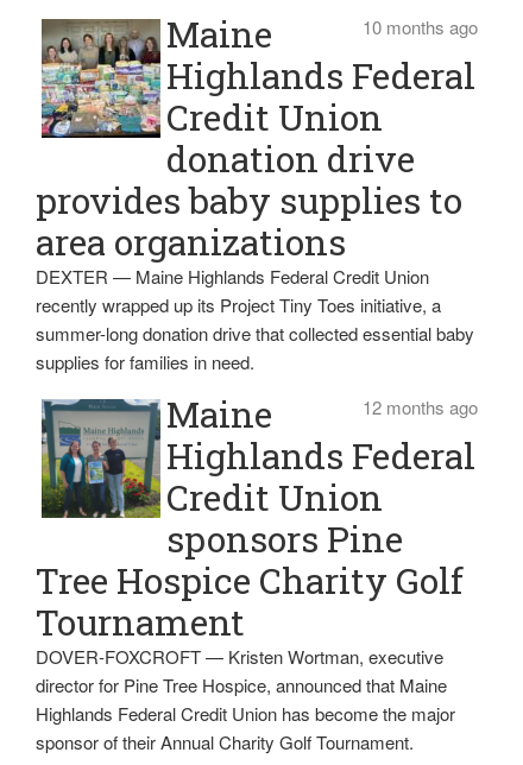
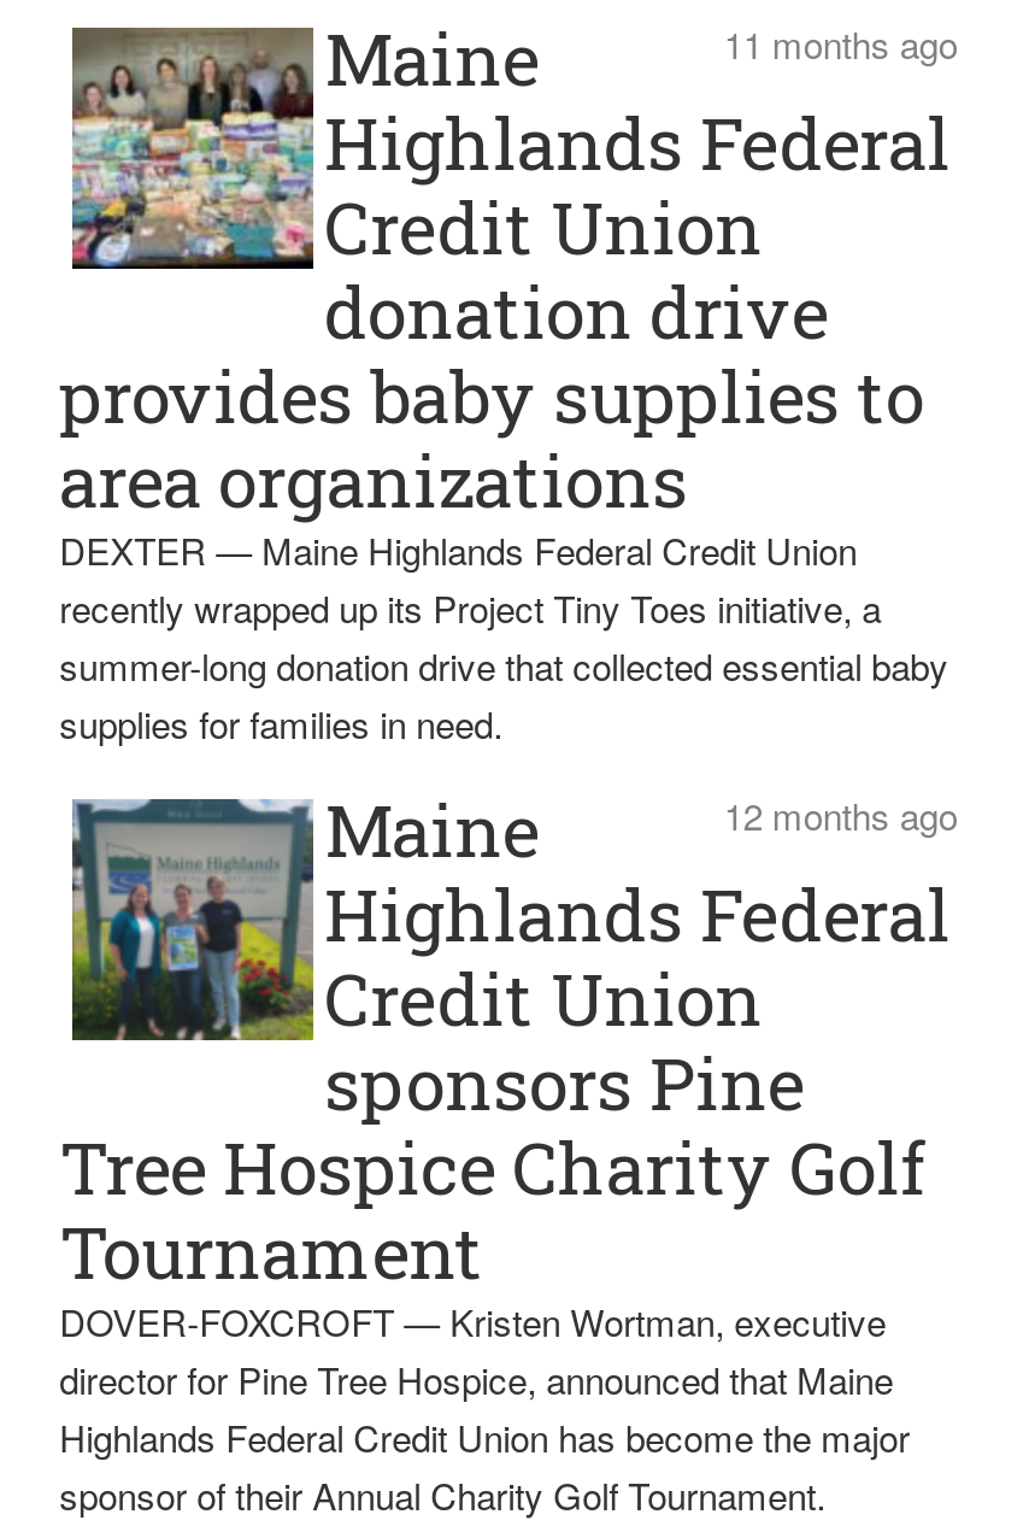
- 10 months ago
+ 11 months ago
